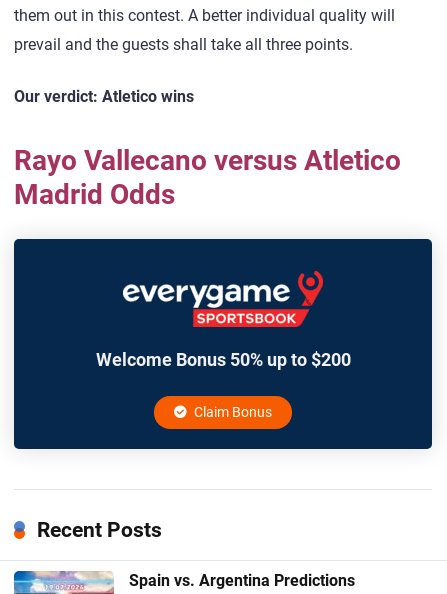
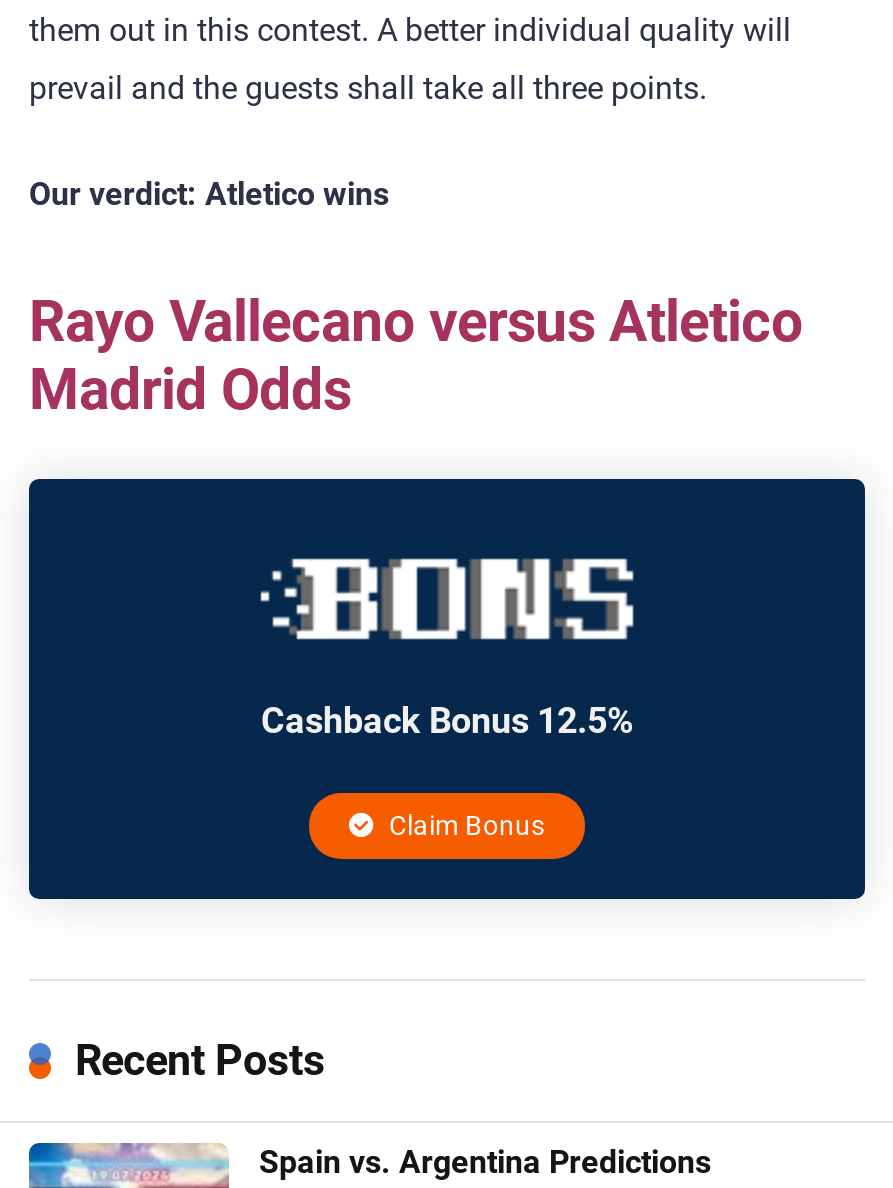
- [image]
- Welcome Bonus 50% up to $200
+ [image]
+ Cashback Bonus 12.5%
